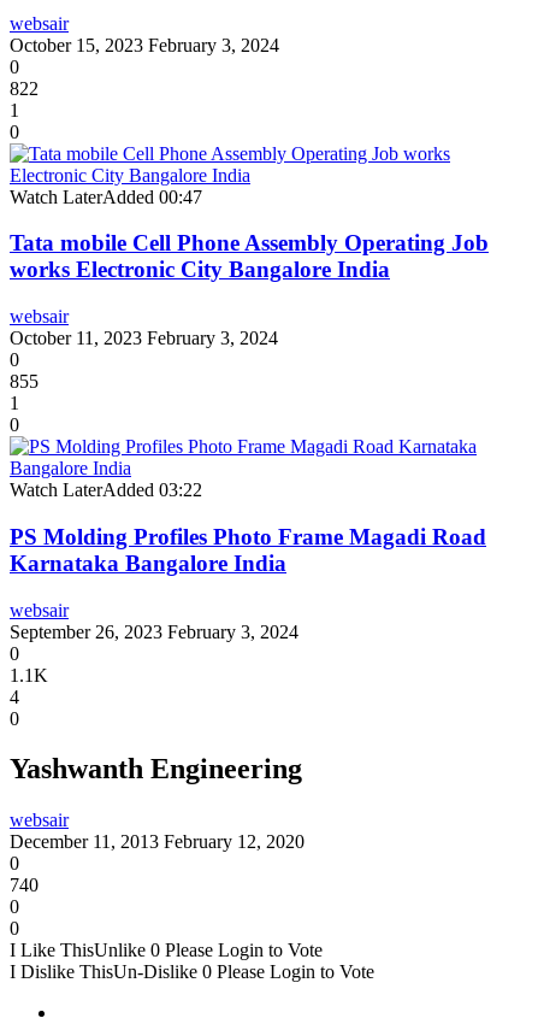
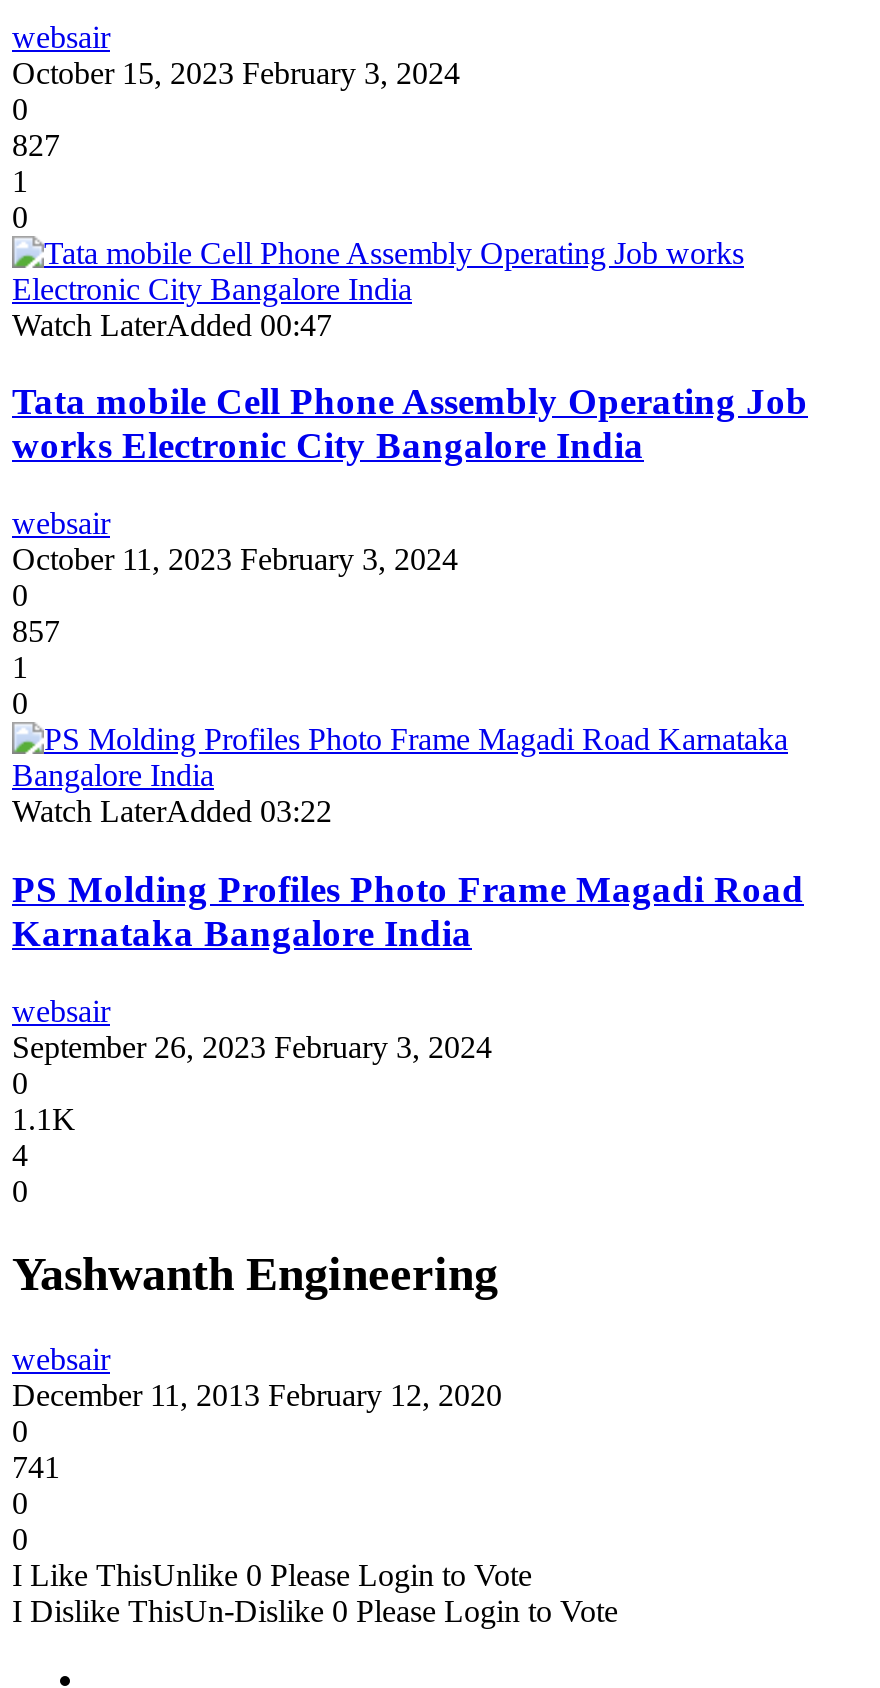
- 822
+ 827

- 855
+ 857

- 740
+ 741
